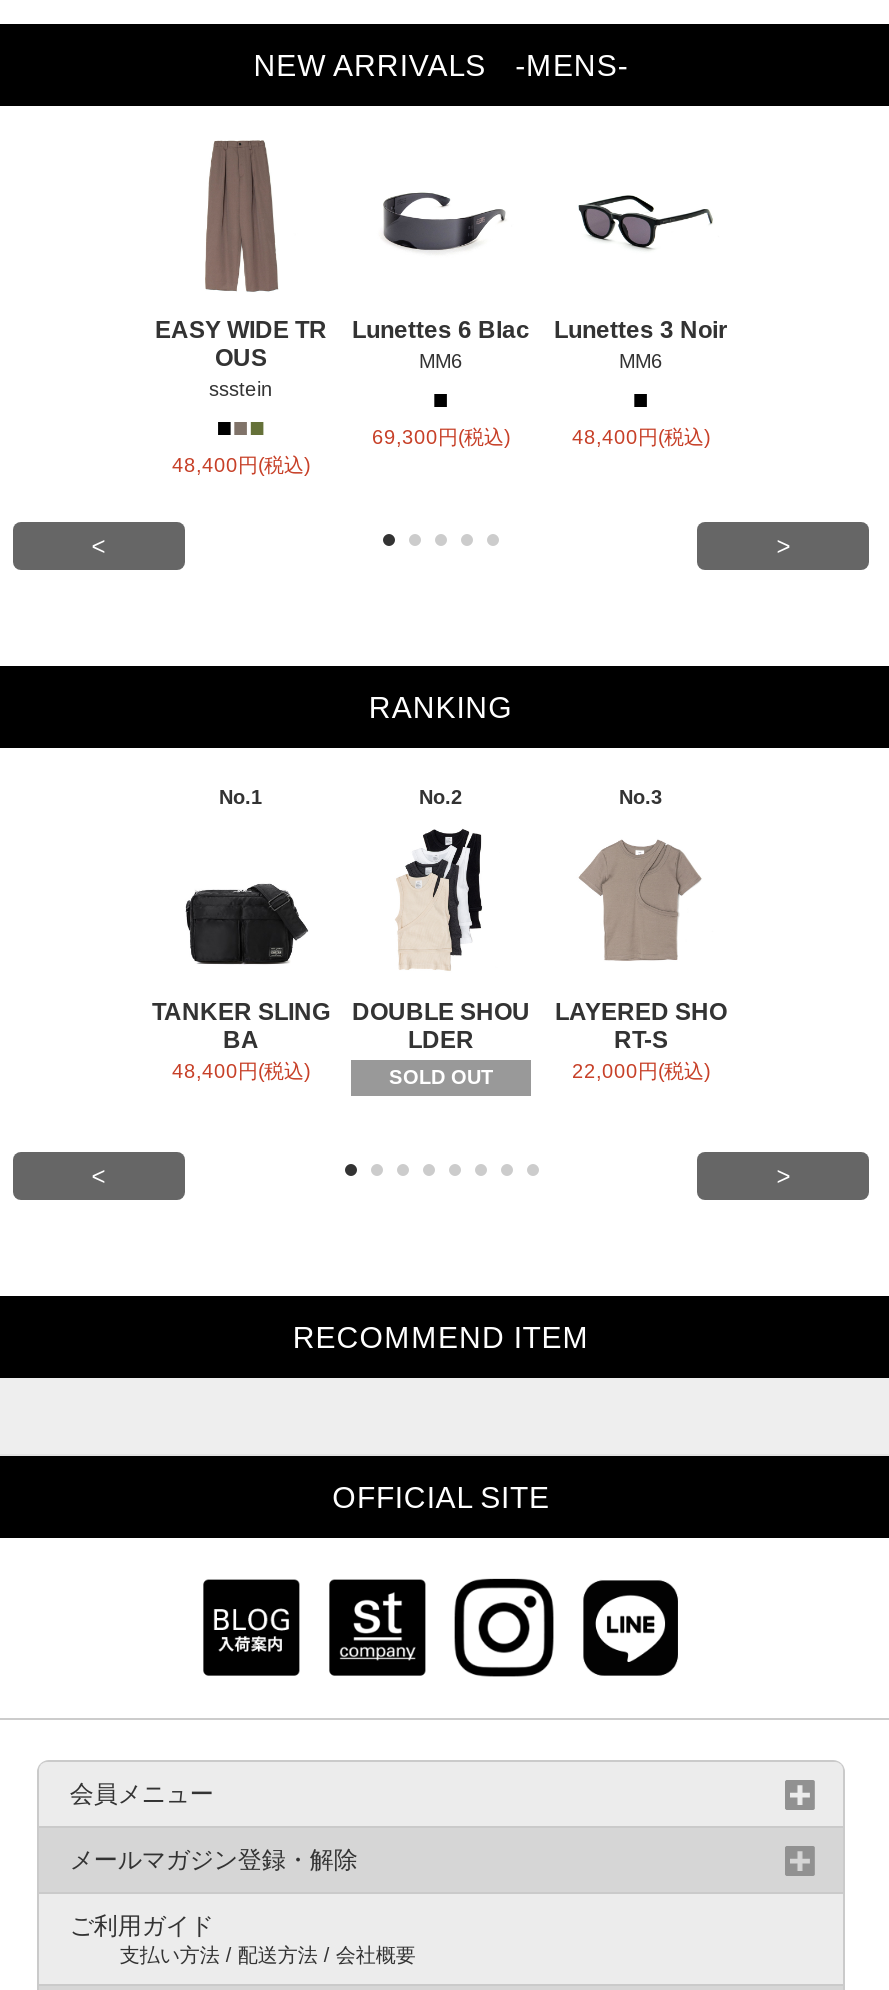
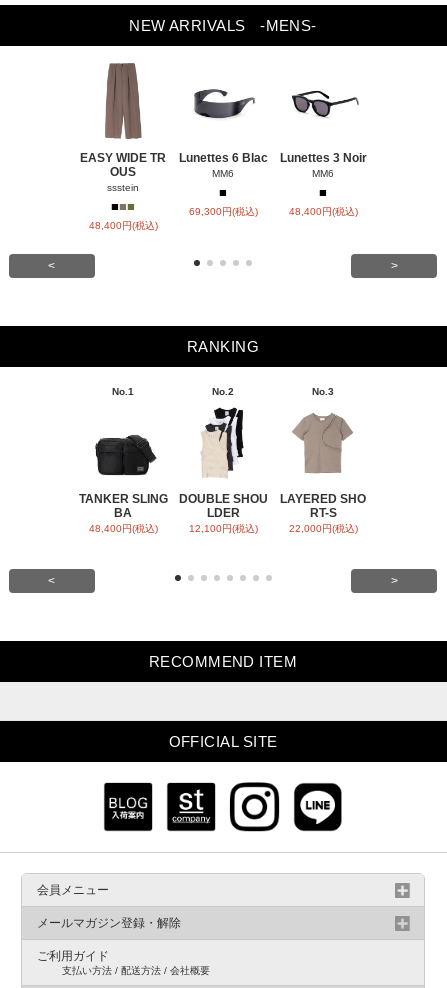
- SOLD OUT
+ 12,100円(税込)
